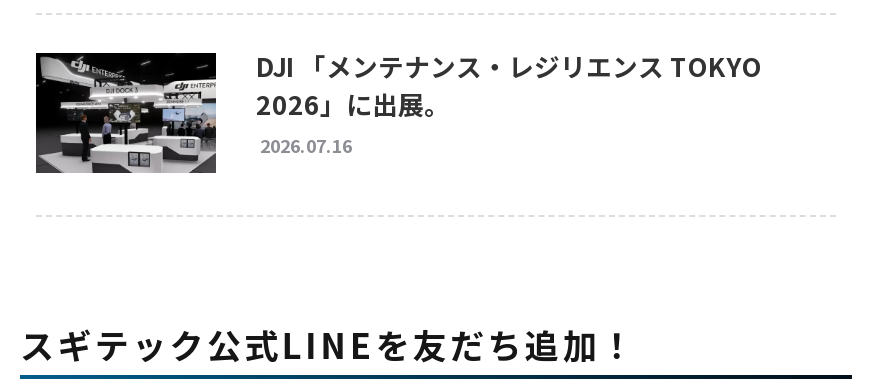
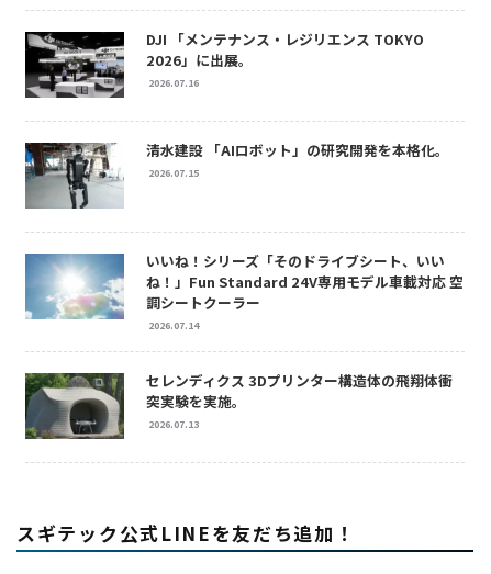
+ [image]
+ 清水建設 「AIロボット」の研究開発を本格化。
+ 2026.07.15

+ [image]
+ いいね！シリーズ「そのドライブシート、いい
+ ね！」Fun Standard 24V専用モデル車載対応 空
+ 調シートクーラー
+ 2026.07.14
+ セレンディクス 3Dプリンター構造体の飛翔体衝
+ 突実験を実施。
+ 2026.07.13

+ [image]
